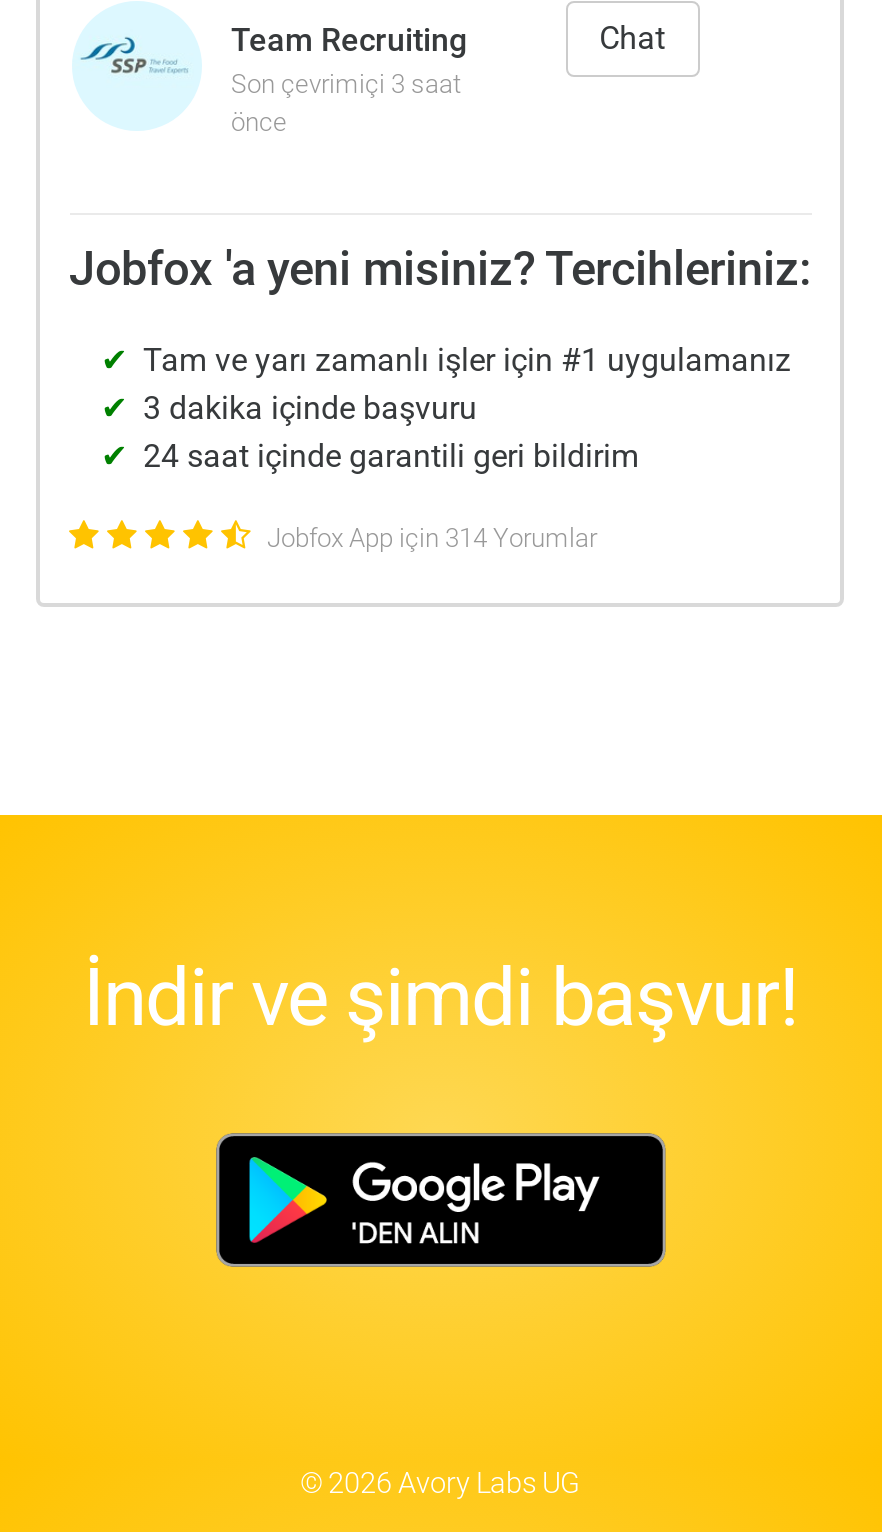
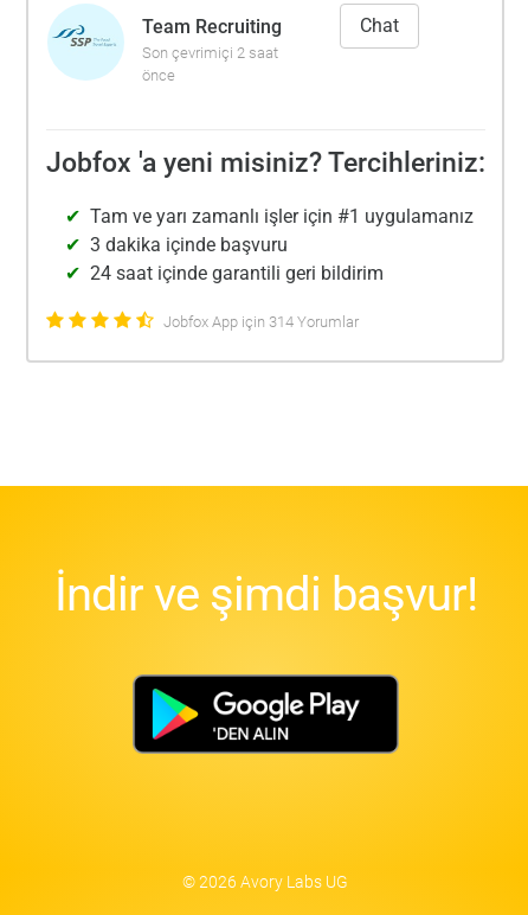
- Son çevrimiçi 3 saat
+ Son çevrimiçi 2 saat
